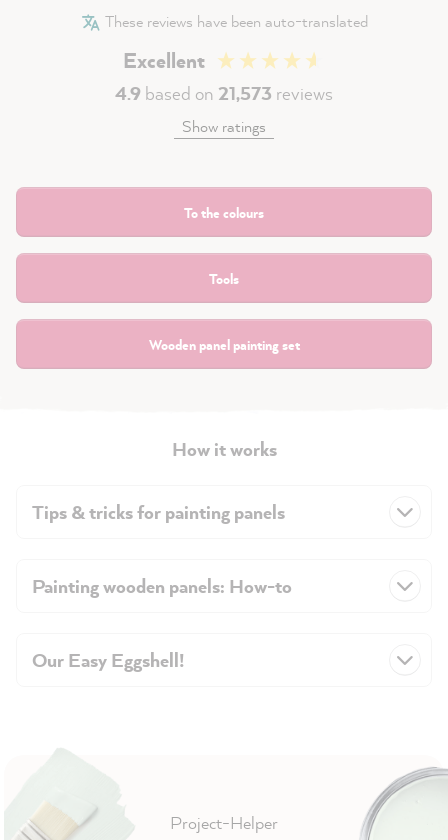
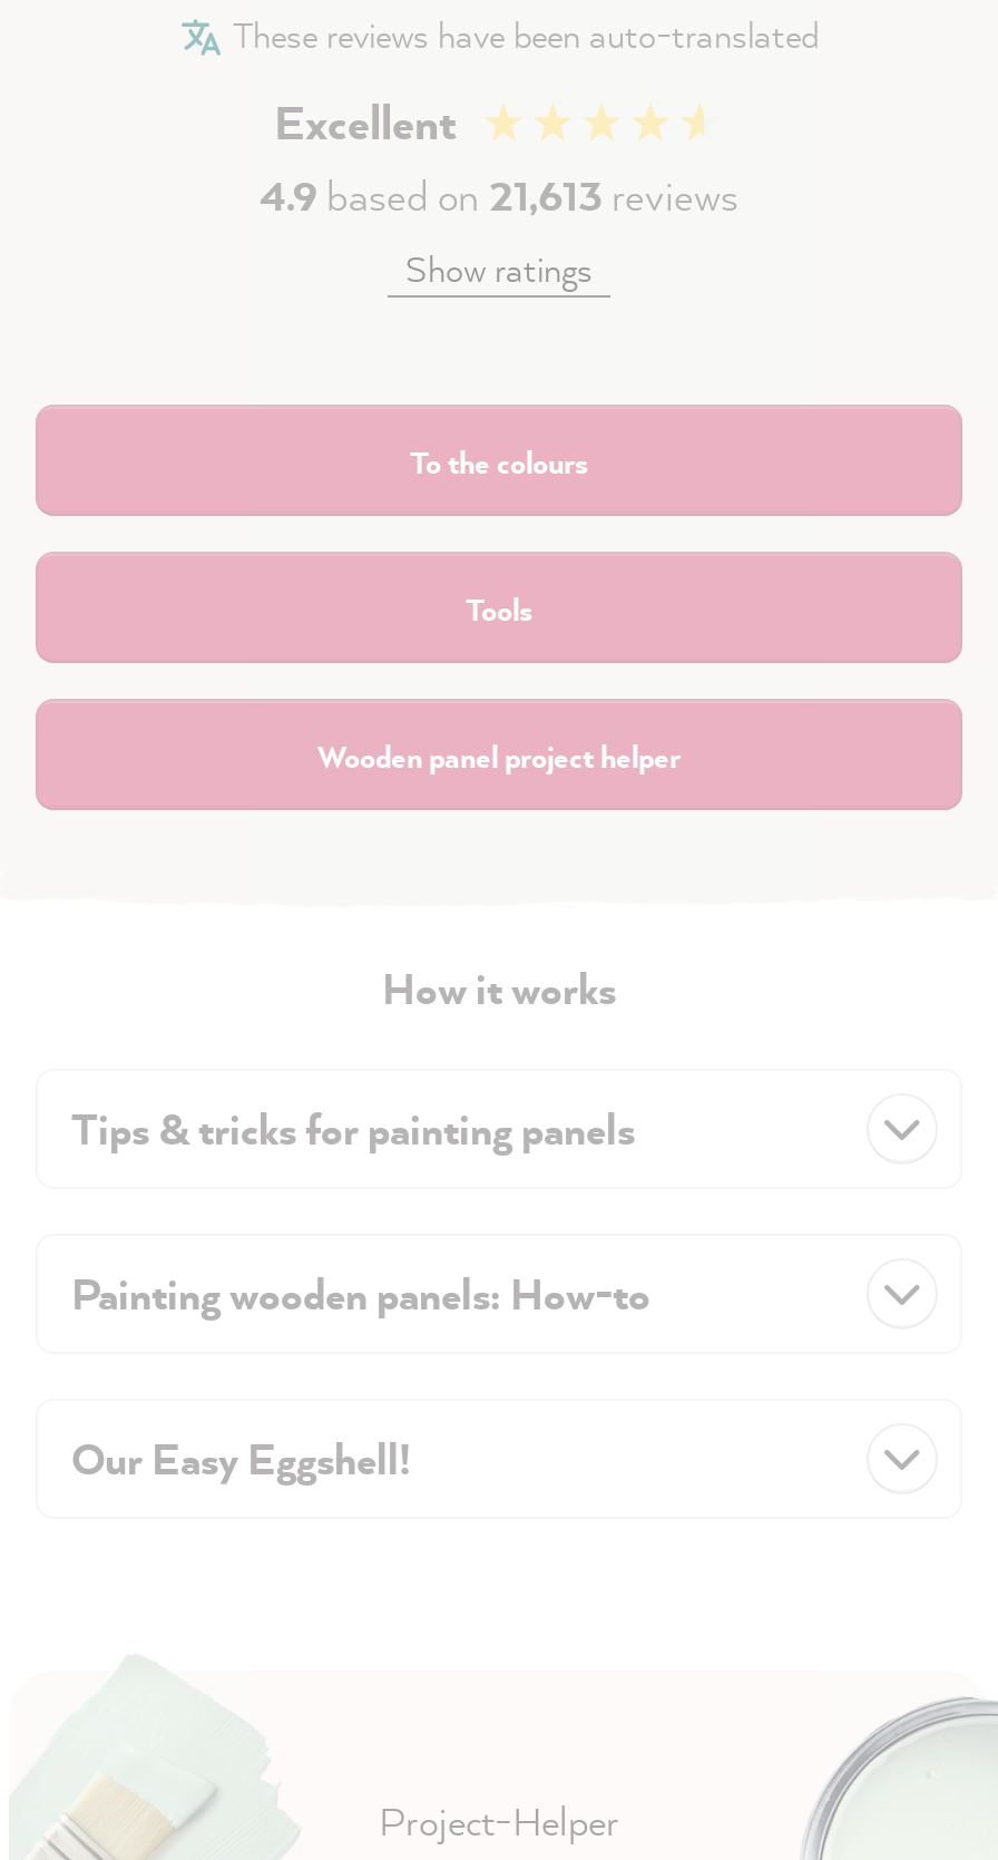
- 4.9 based on 21,573 reviews
+ 4.9 based on 21,613 reviews

- Wooden panel painting set
+ Wooden panel project helper
